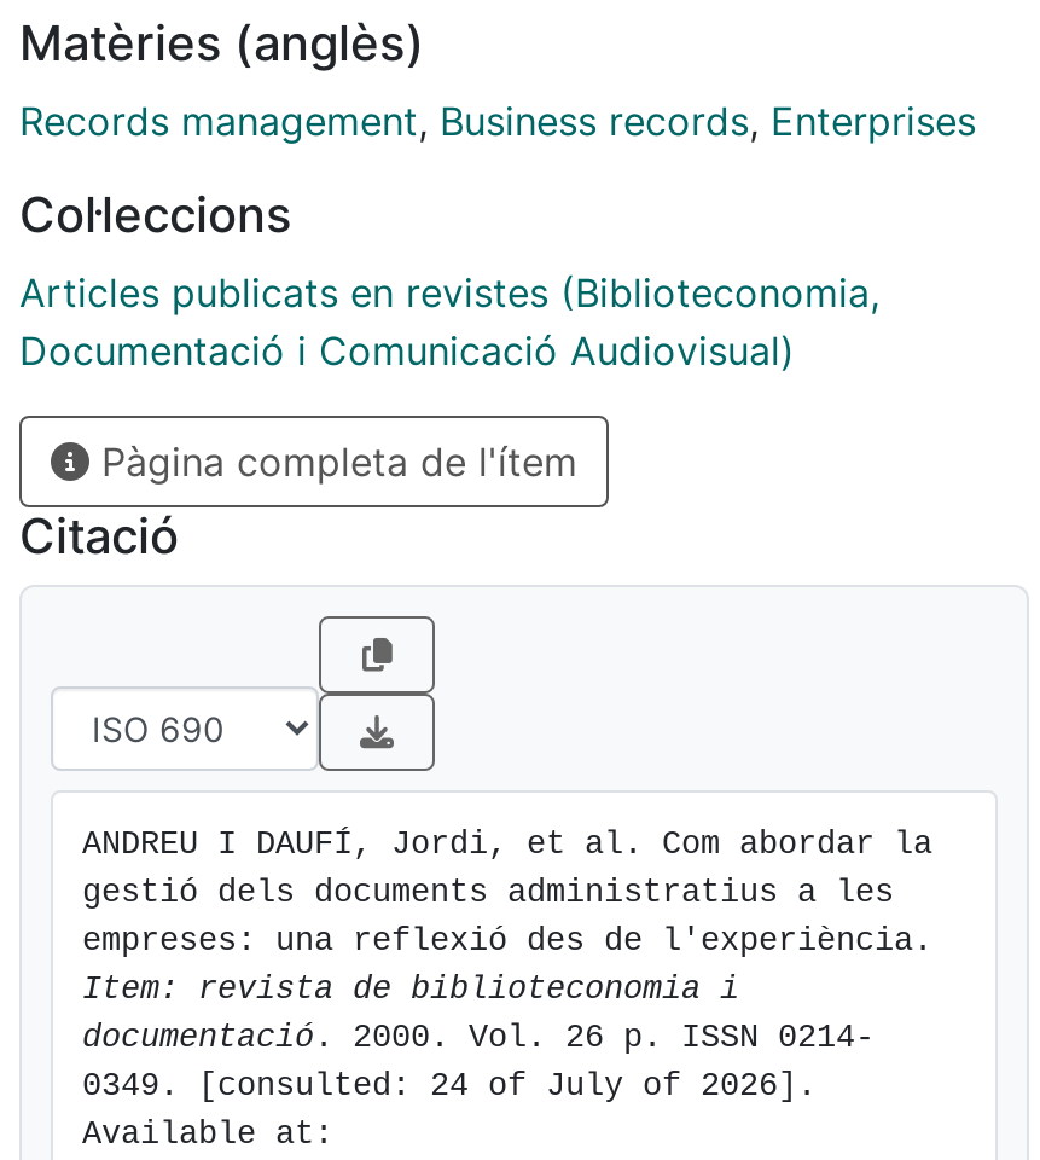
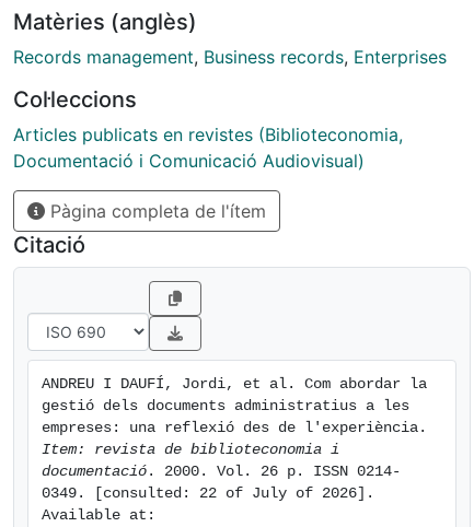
- 0349. [consulted: 24 of July of 2026].
+ 0349. [consulted: 22 of July of 2026].
